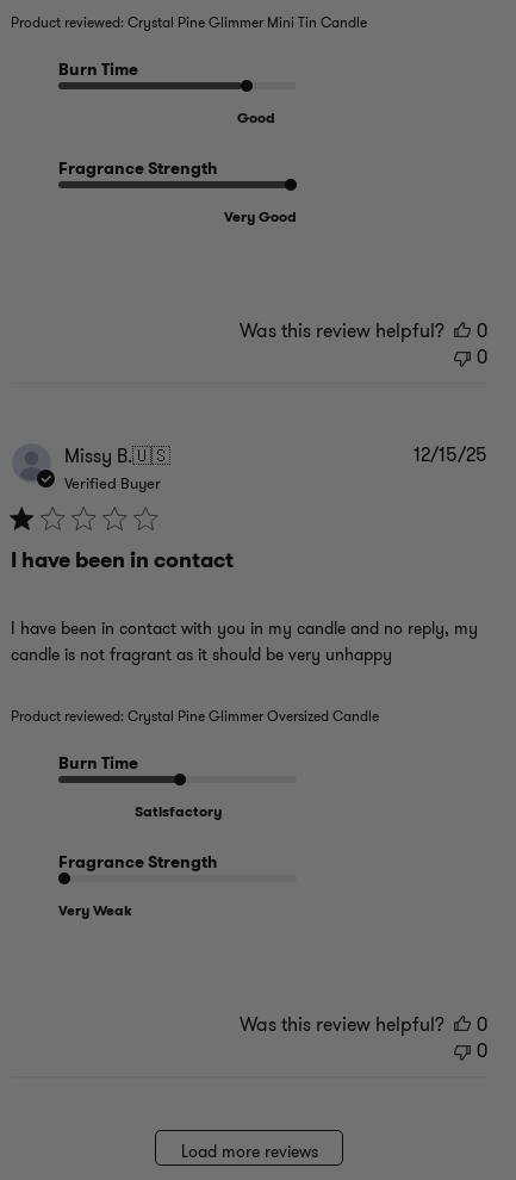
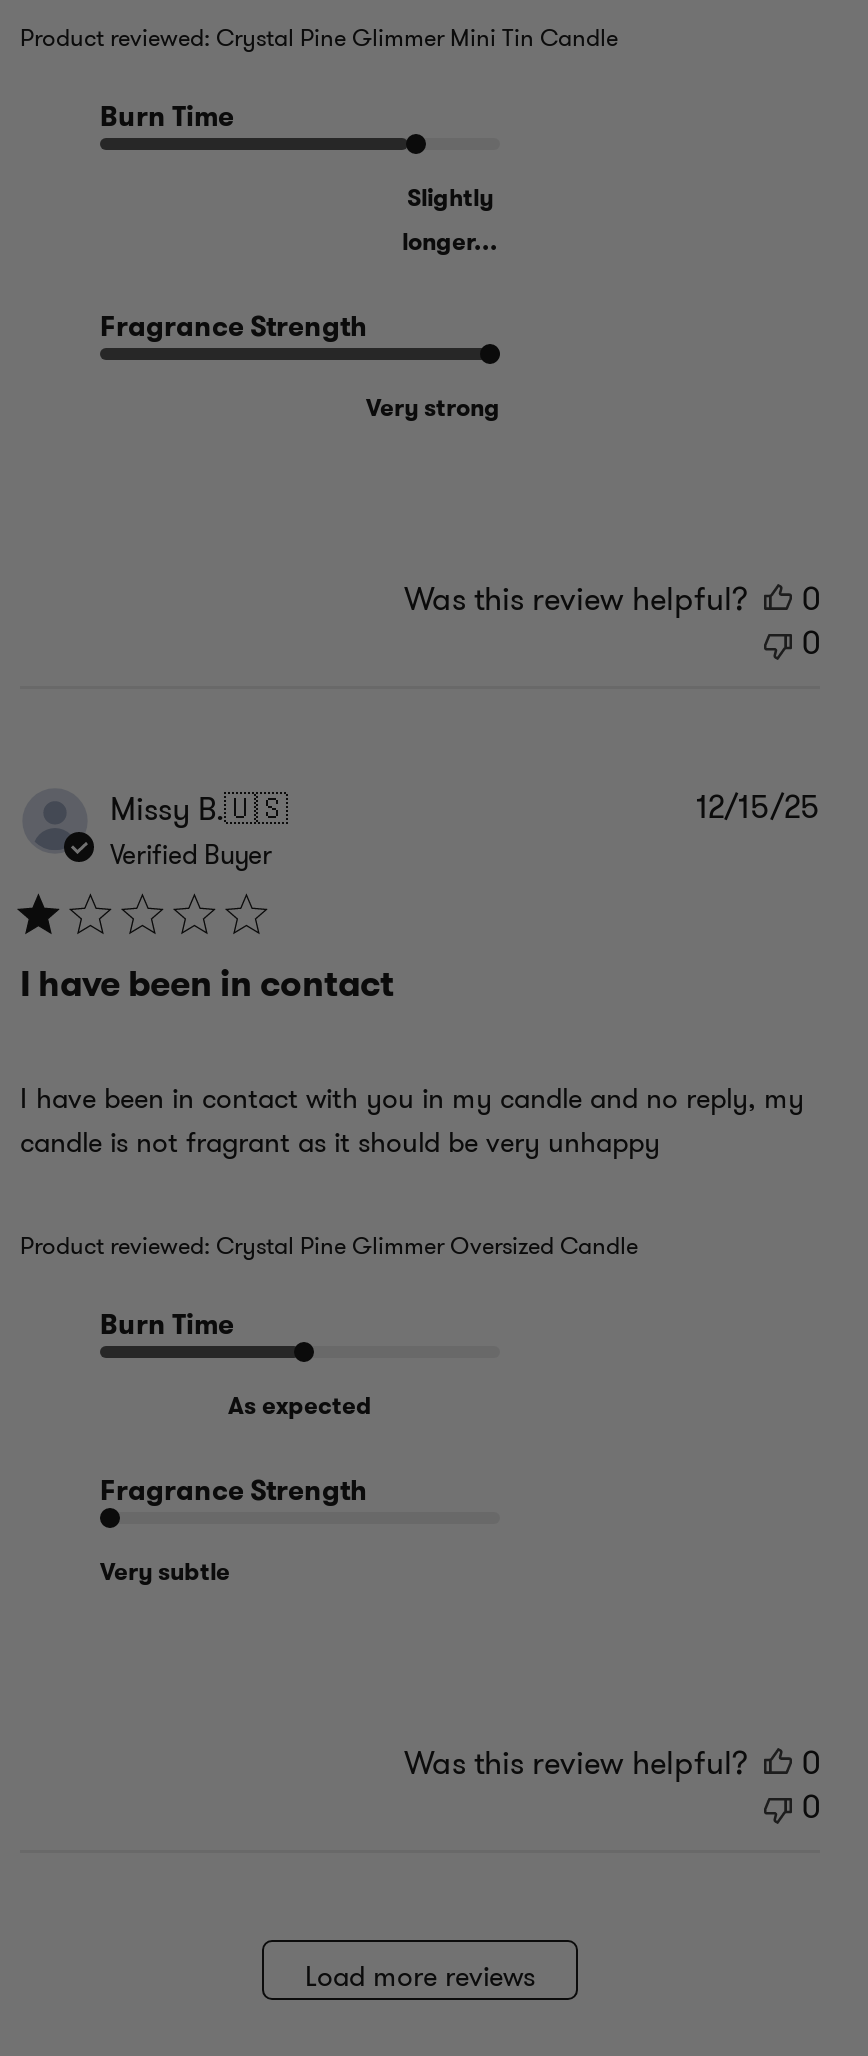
- Good
+ Slightly
+ longer...

- Very Good
+ Very strong

- Satisfactory
+ As expected

- Very Weak
+ Very subtle
